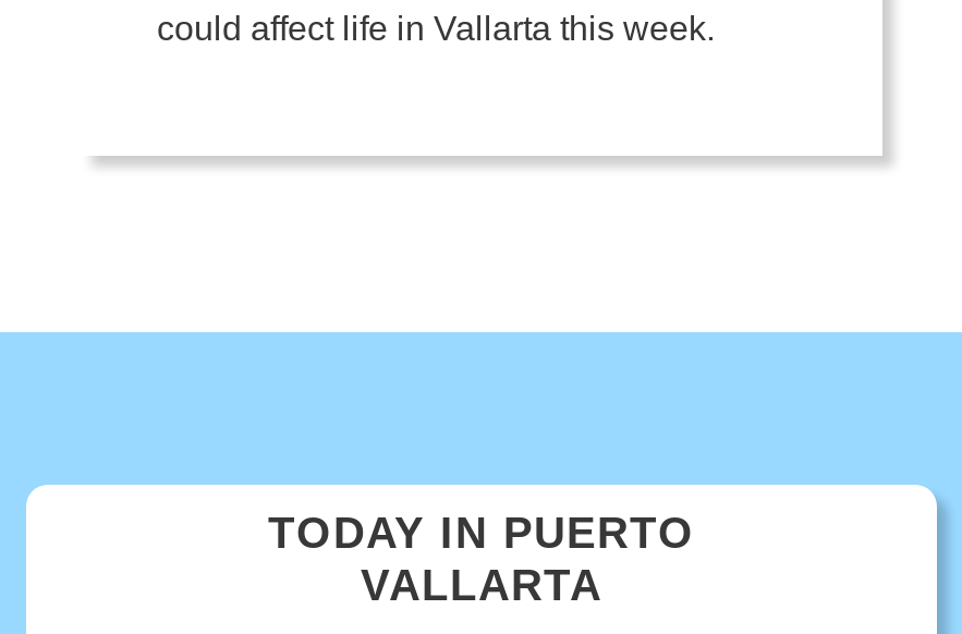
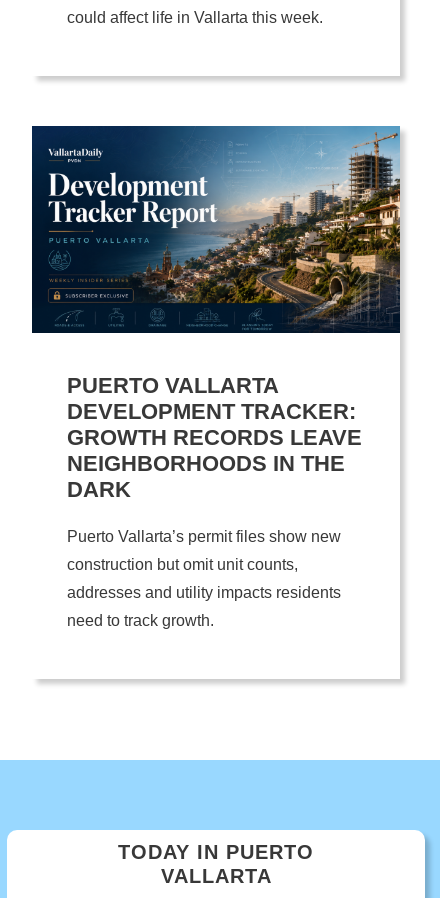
+ [image]
+ PUERTO VALLARTA
+ DEVELOPMENT TRACKER:
+ GROWTH RECORDS LEAVE
+ NEIGHBORHOODS IN THE
+ DARK
+ Puerto Vallarta’s permit files show new
+ construction but omit unit counts,
+ addresses and utility impacts residents
+ need to track growth.
